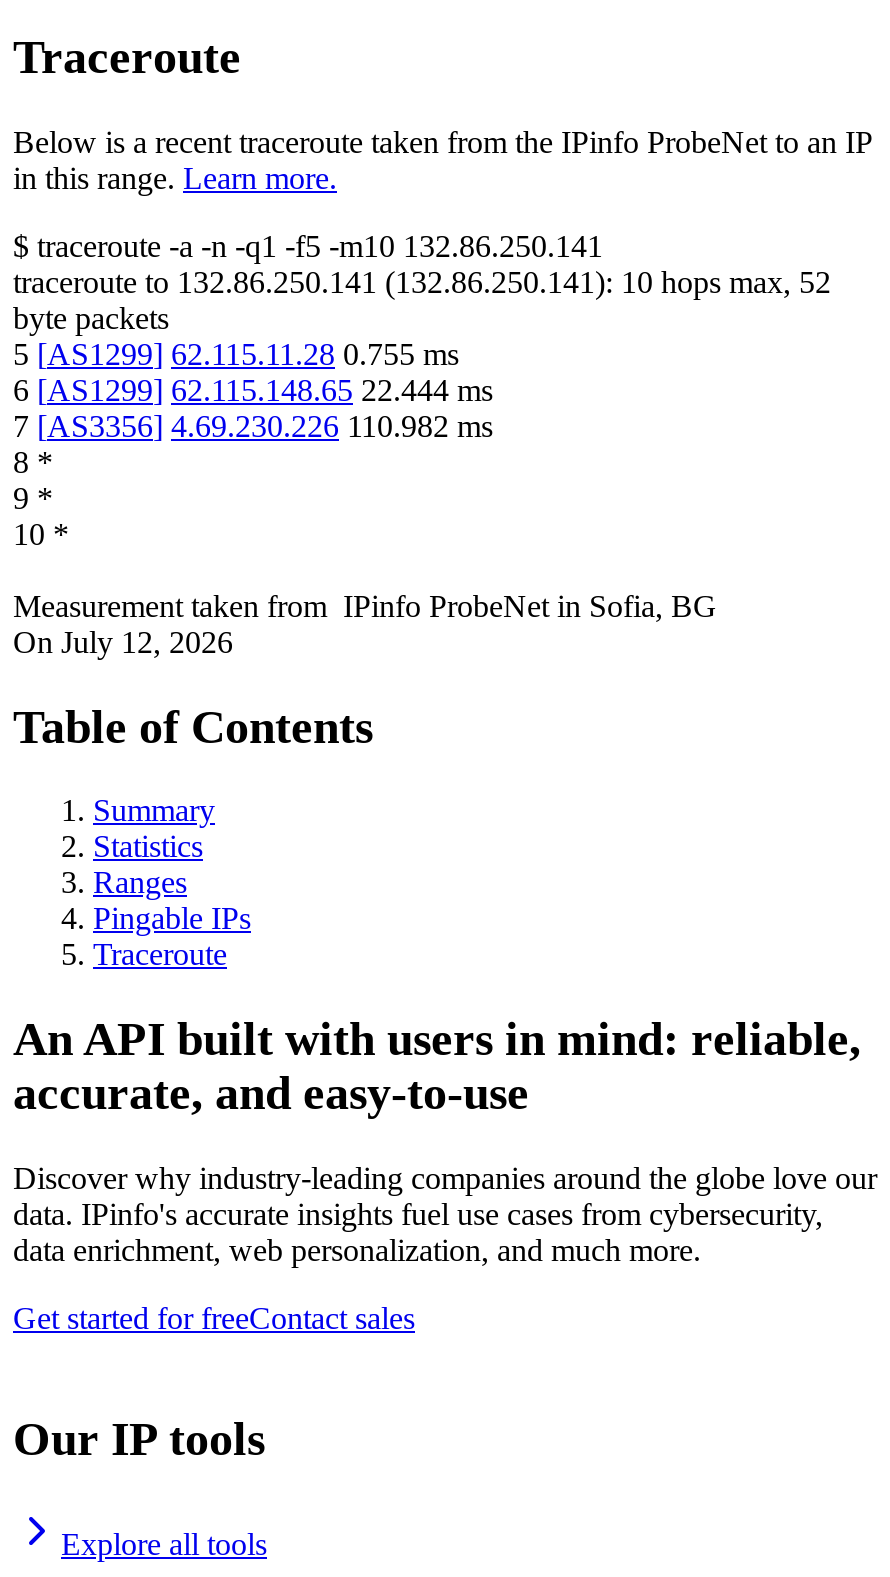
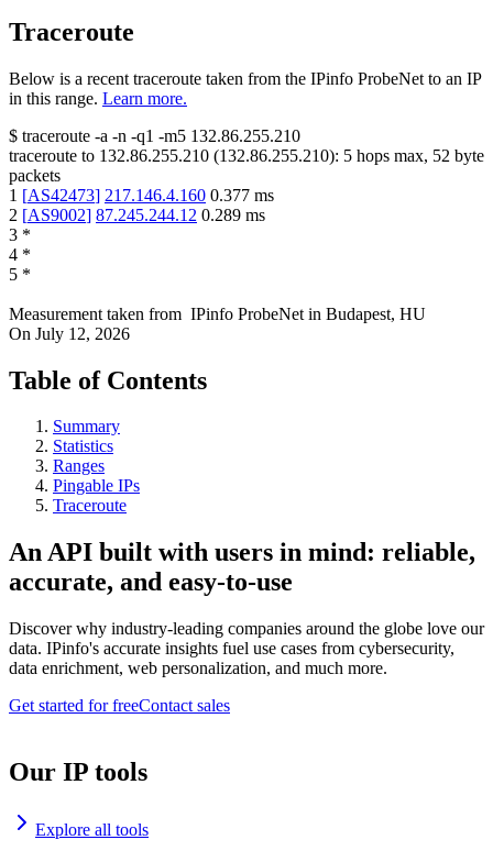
- $traceroute -a -n -q1 -f5 -m10 132.86.250.141
- traceroute to 132.86.250.141 (132.86.250.141): 10 hops max, 52
- byte packets
- 5 [AS1299] 62.115.11.28 0.755 ms
- 6 [AS1299] 62.115.148.65 22.444 ms
- 7 [AS3356] 4.69.230.226 110.982 ms
- 8 *
- 9 *
- 10 *
+ $traceroute -a -n -q1 -m5 132.86.255.210
+ traceroute to 132.86.255.210 (132.86.255.210): 5 hops max, 52 byte
+ packets
+ 1 [AS42473] 217.146.4.160 0.377 ms
+ 2 [AS9002] 87.245.244.12 0.289 ms
+ 3 *
+ 4 *
+ 5 *

- Measurement taken from IPinfo ProbeNet in Sofia, BG
+ Measurement taken from IPinfo ProbeNet in Budapest, HU
